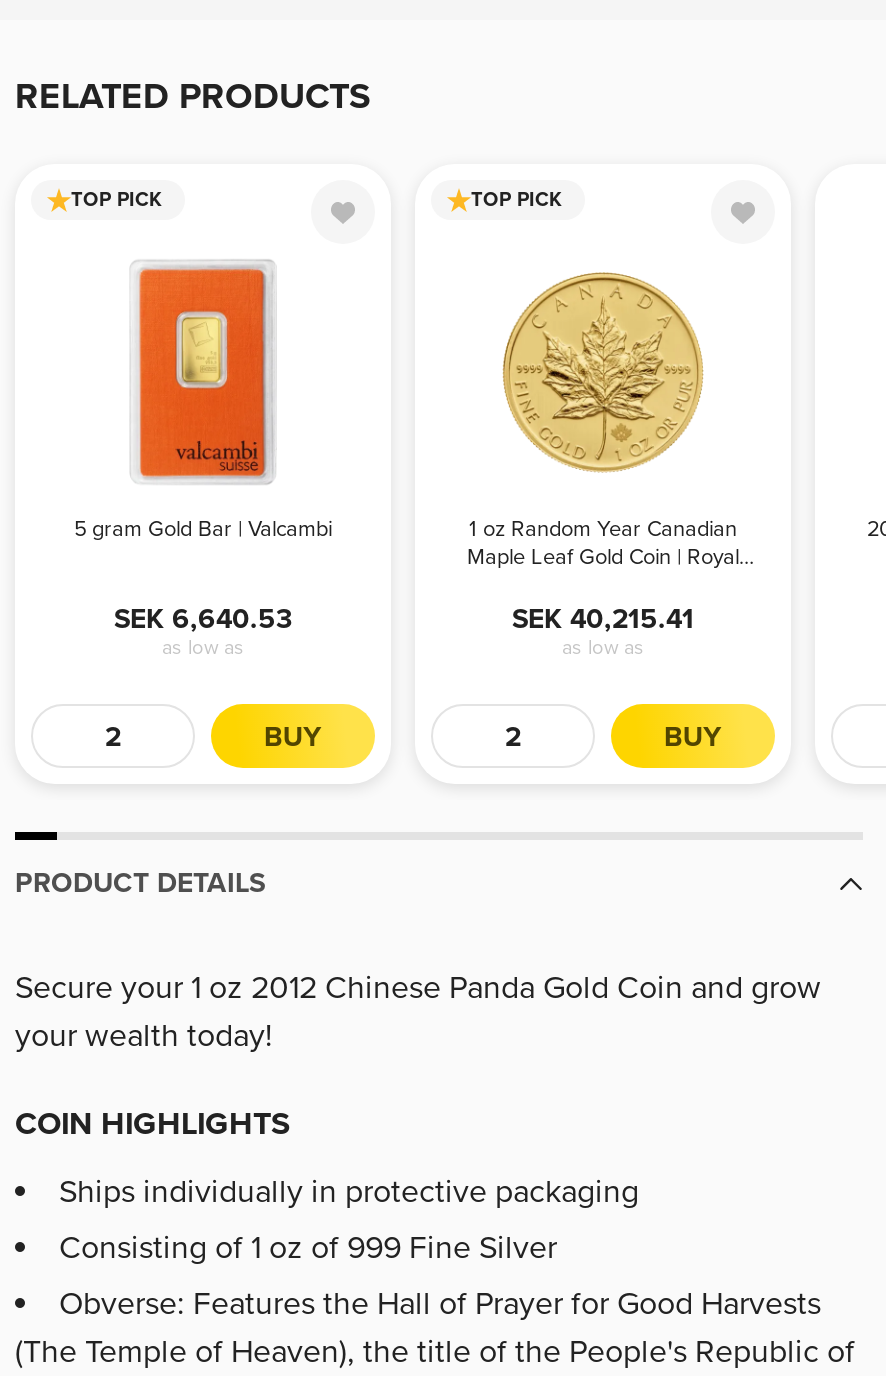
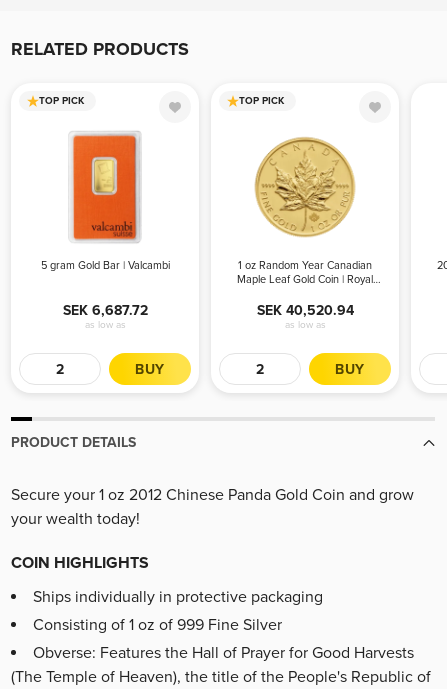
- SEK 6,640.53
+ SEK 6,687.72

- SEK 40,215.41
+ SEK 40,520.94
